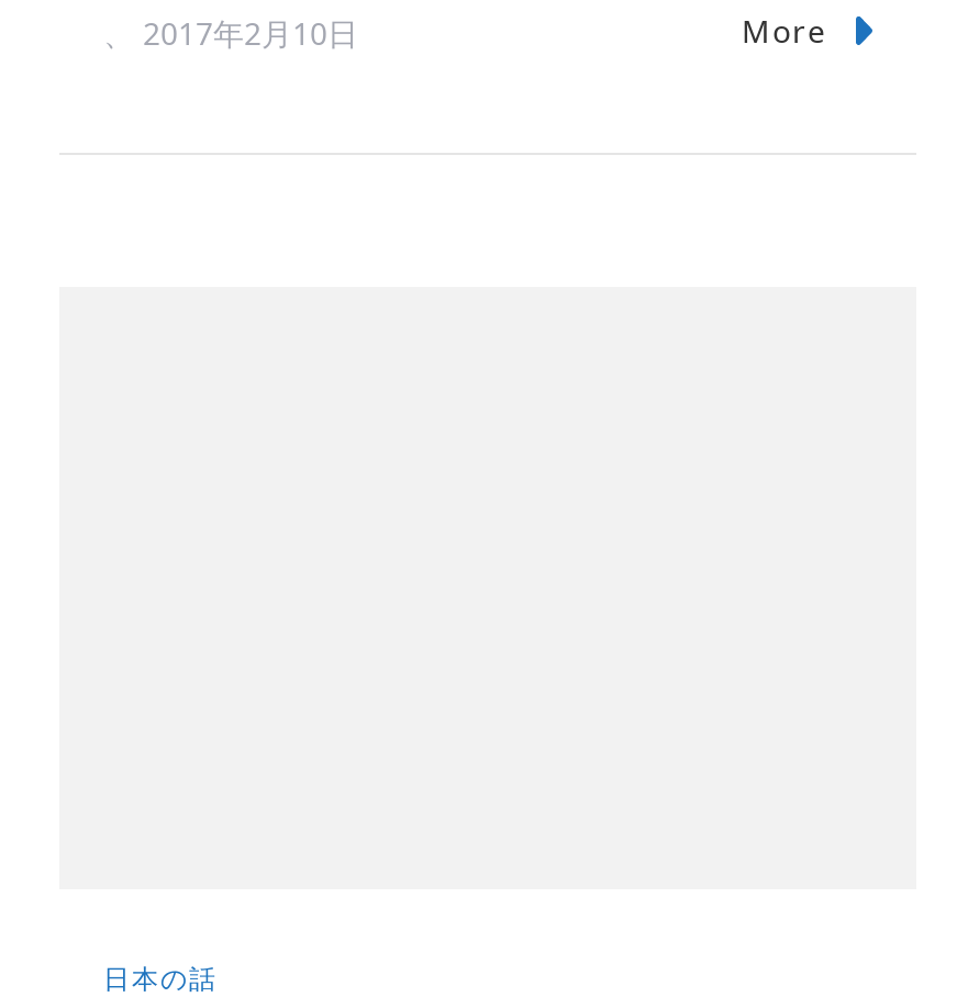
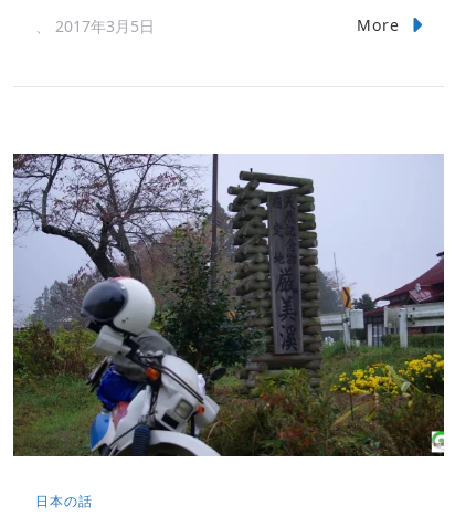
- 、2017年2月10日
+ 、2017年3月5日

+ [image]
